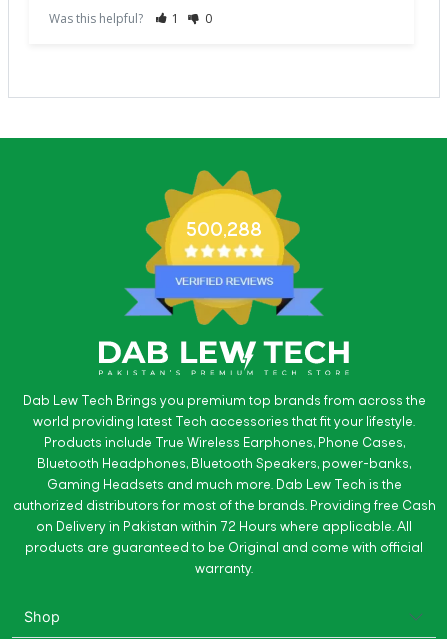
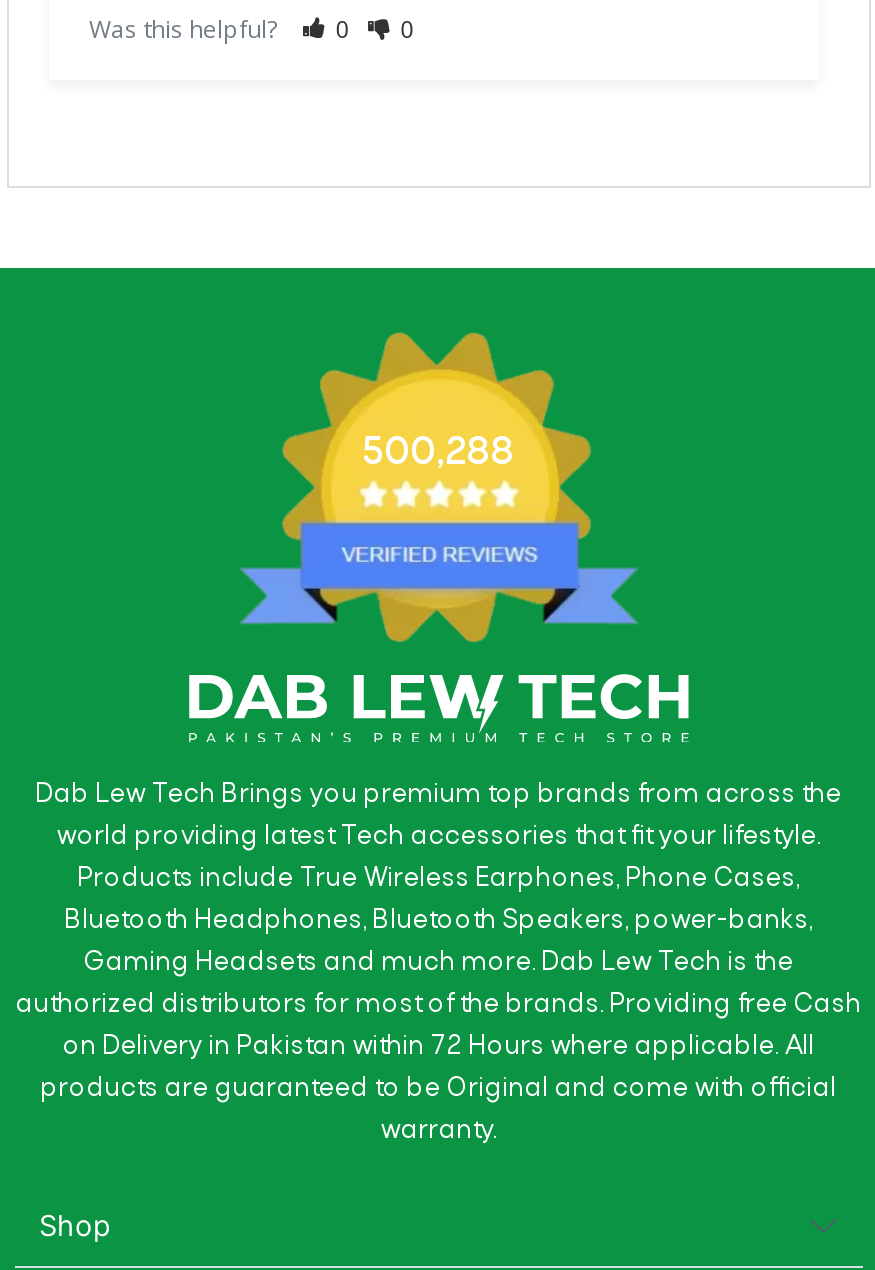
- Was this helpful? 1 0
+ Was this helpful? 0 0
